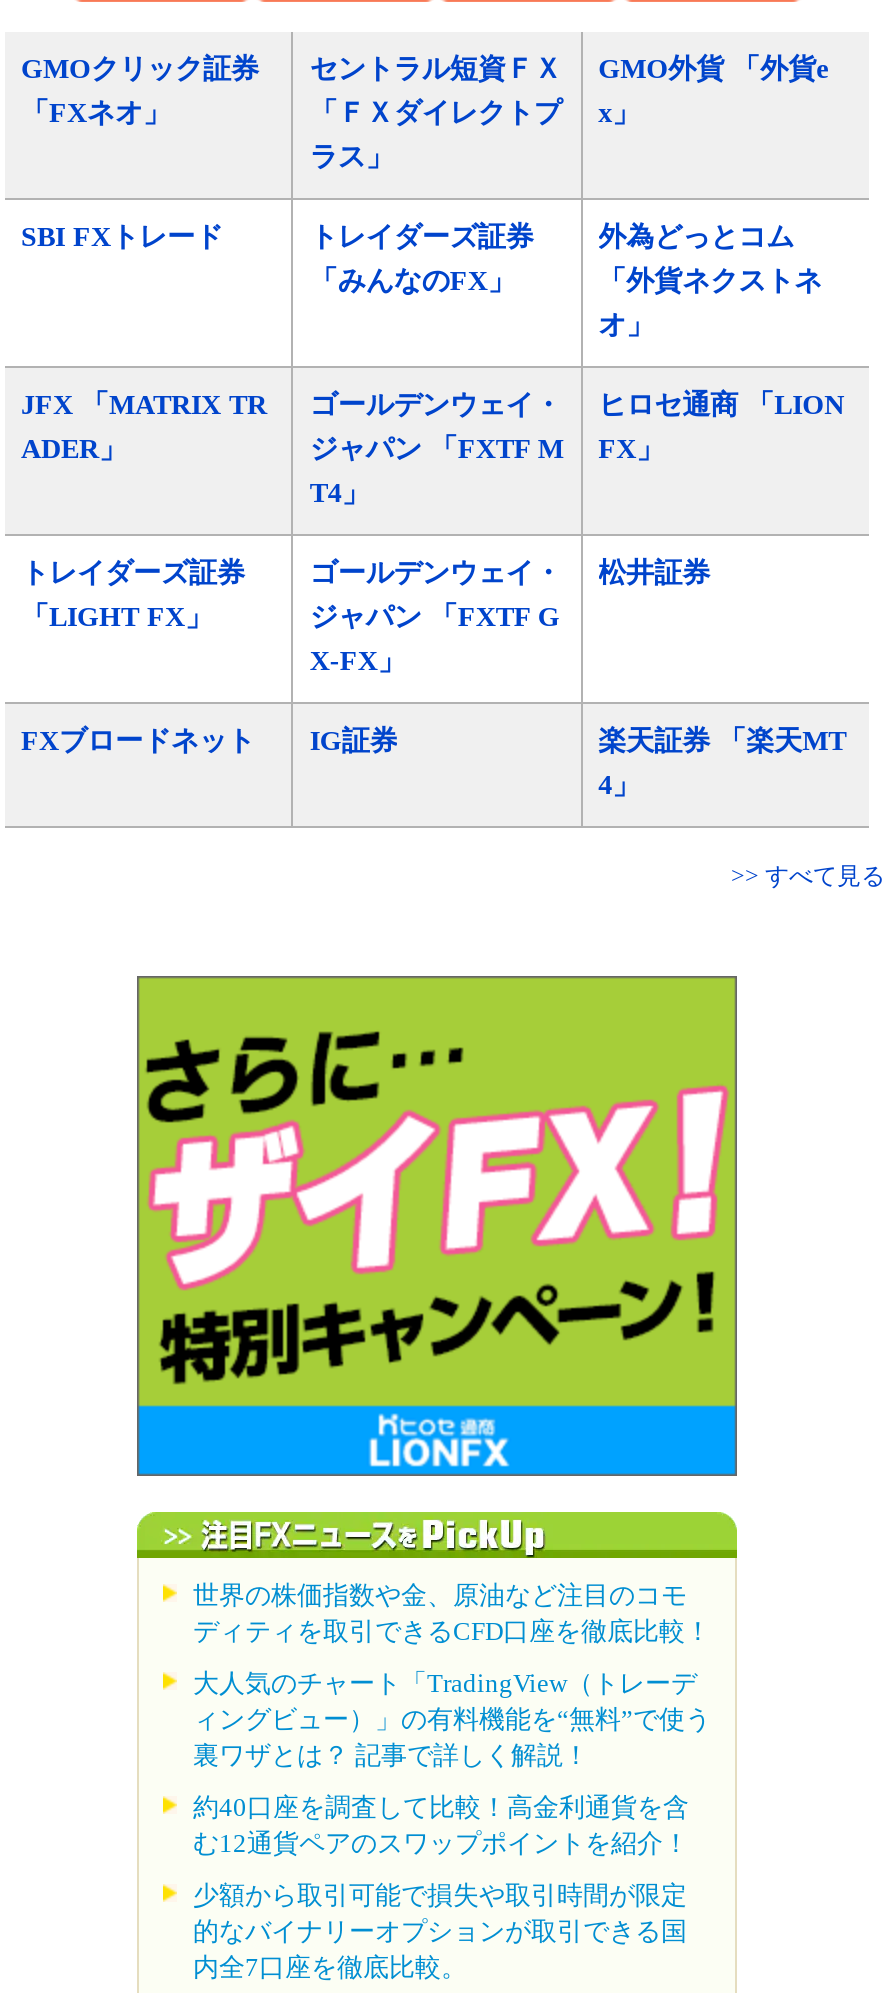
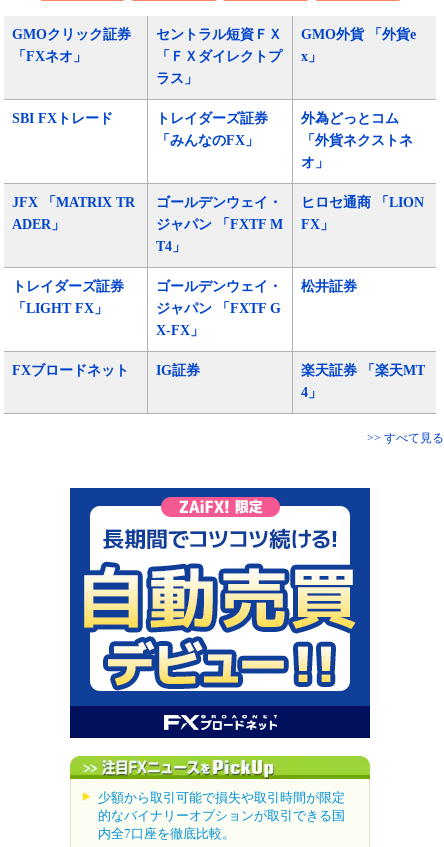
- [image]
+ [image]

- 世界の株価指数や金、原油など注目のコモ
- ディティを取引できるCFD口座を徹底比較！
- 大人気のチャート「TradingView（トレーデ
- ィングビュー）」の有料機能を“無料”で使う
- 裏ワザとは？ 記事で詳しく解説！
- 約40口座を調査して比較！高金利通貨を含
- む12通貨ペアのスワップポイントを紹介！
